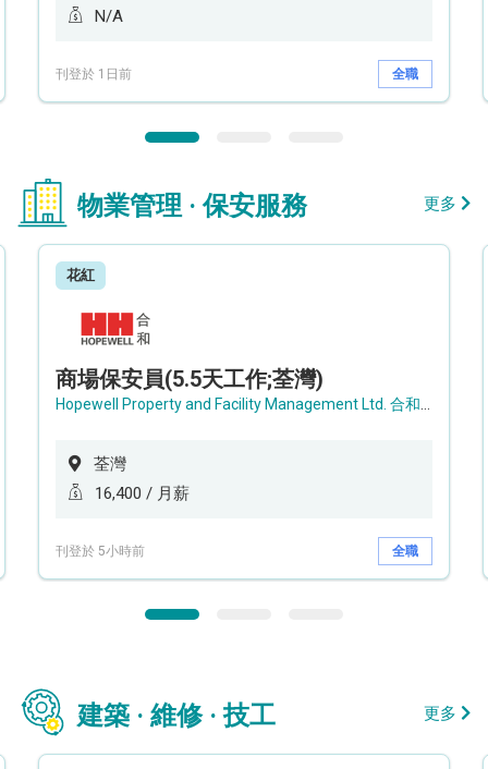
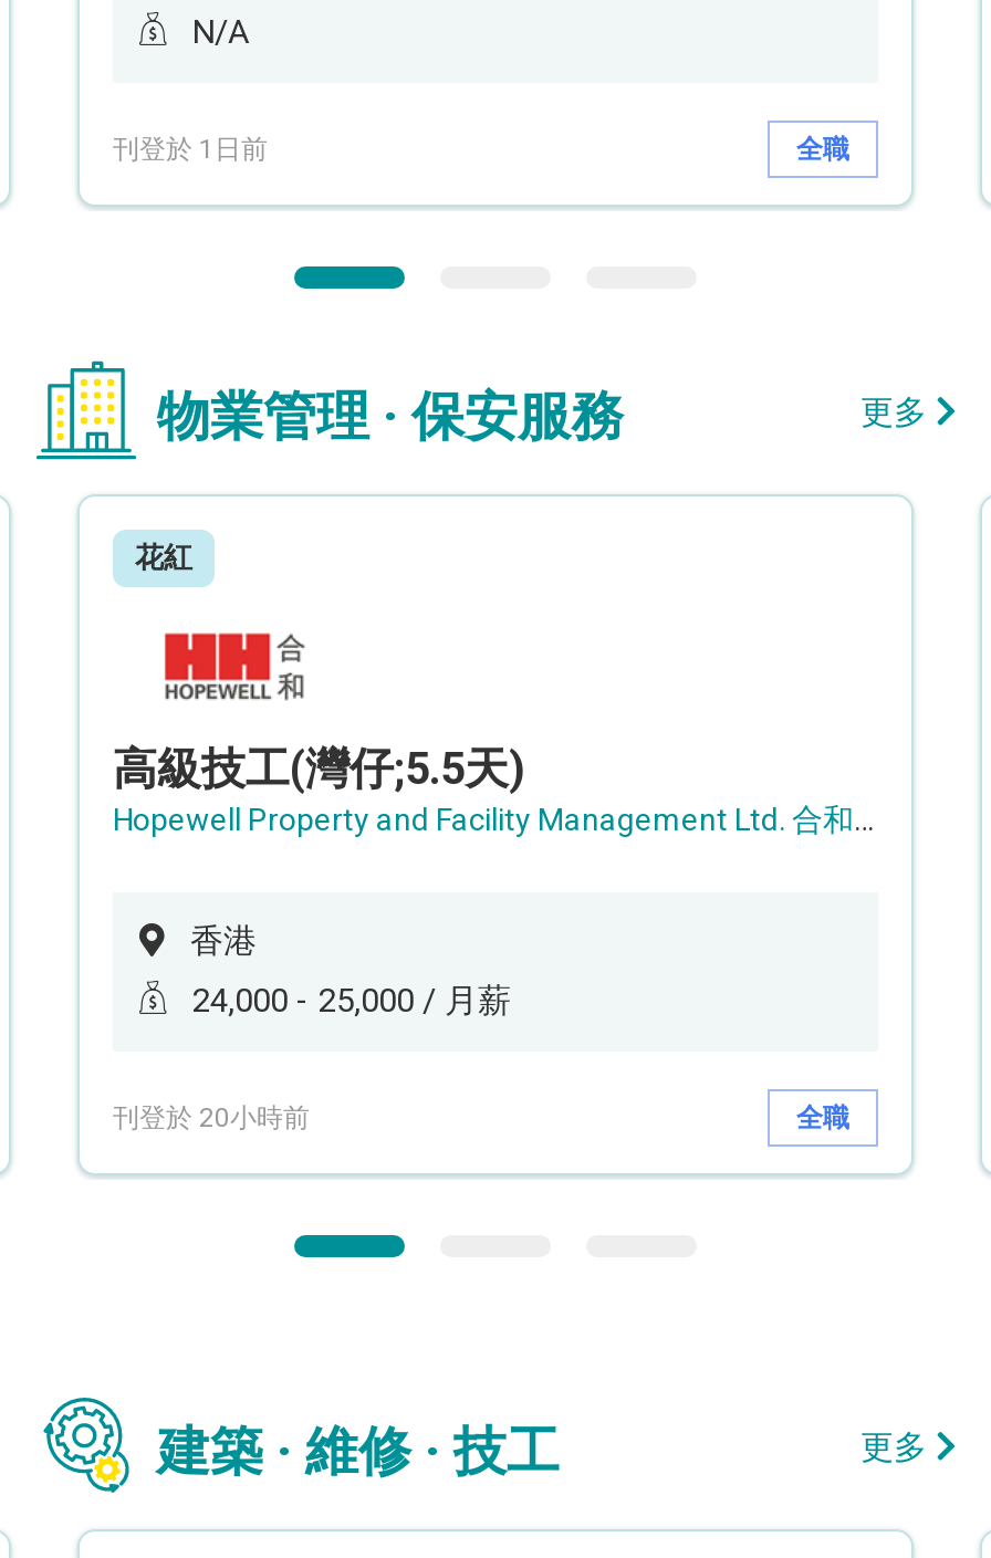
- 商場保安員(5.5天工作;荃灣)
+ 高級技工(灣仔;5.5天)

- 荃灣
+ 香港

- 16,400 / 月薪
+ 24,000 - 25,000 / 月薪

- 刊登於 5小時前
+ 刊登於 20小時前
